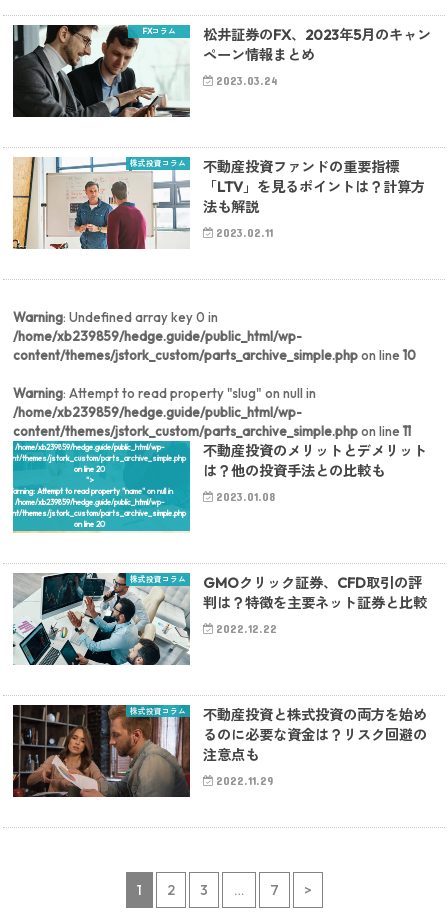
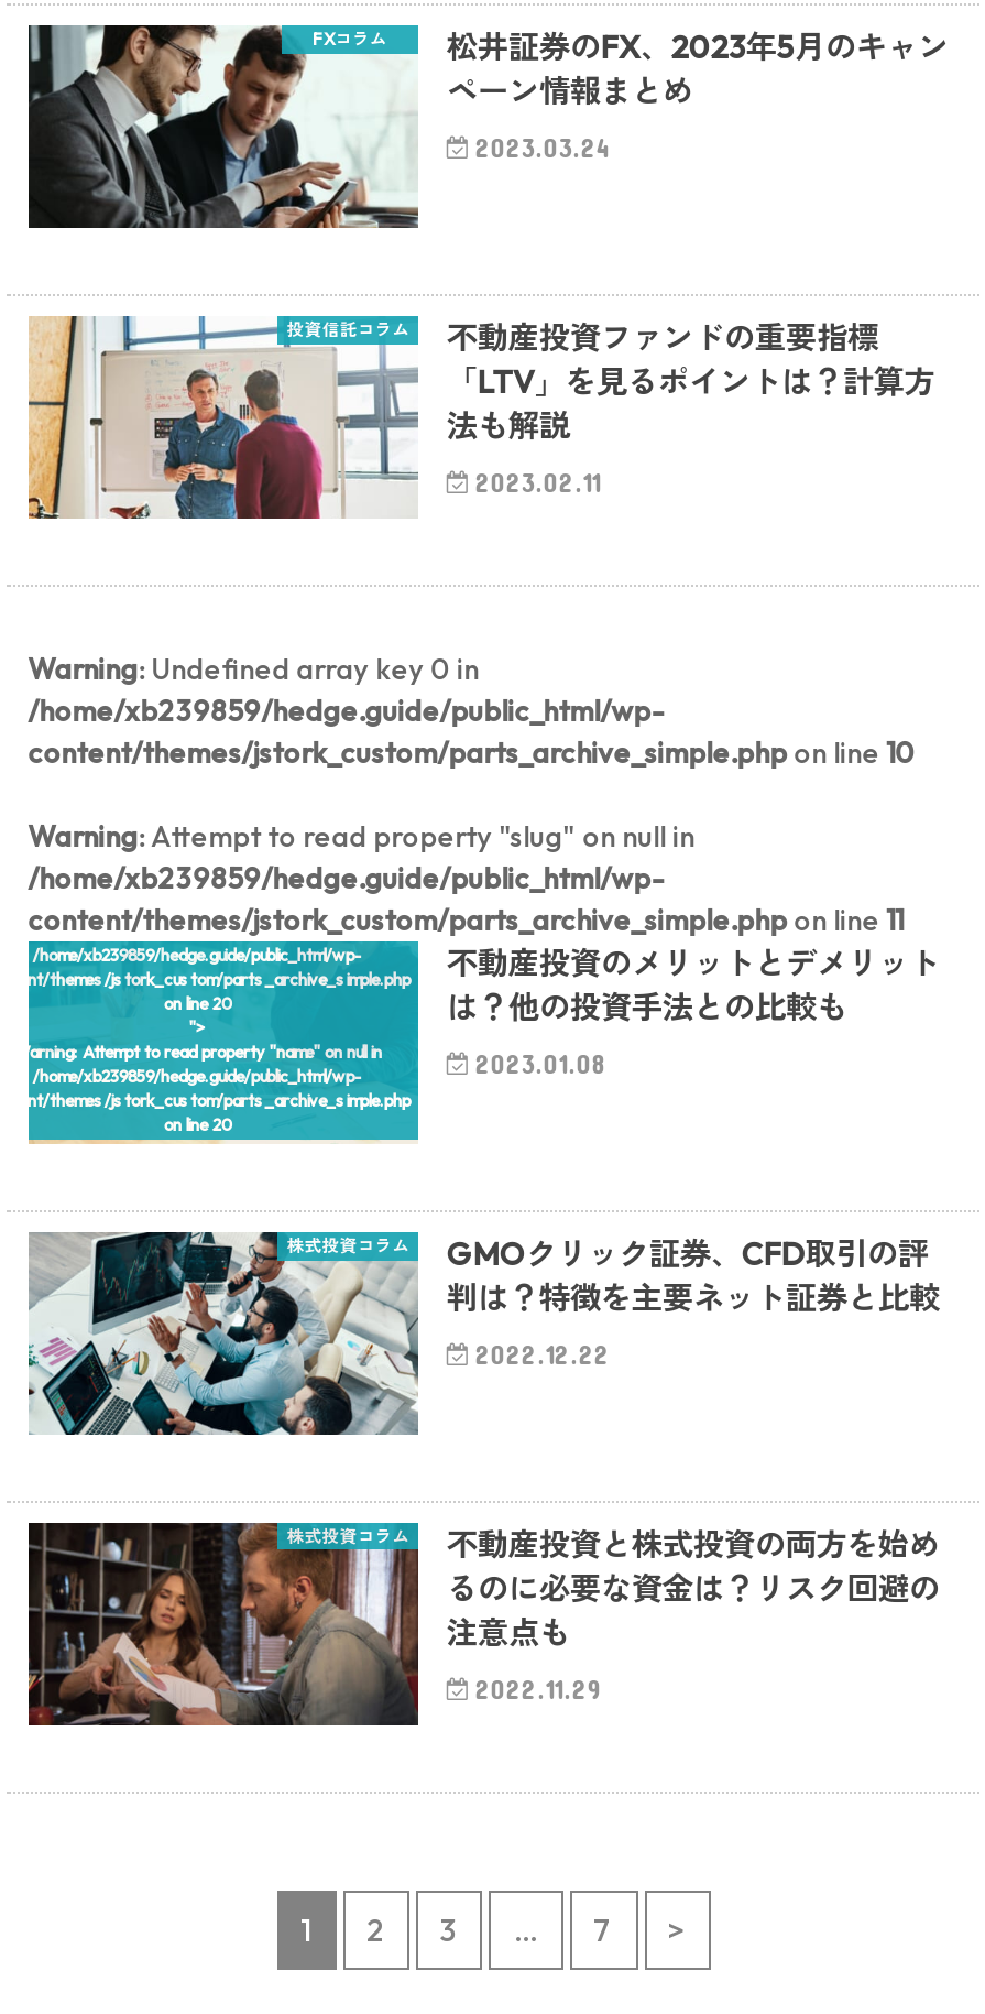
- 株式投資コラム
+ 投資信託コラム
